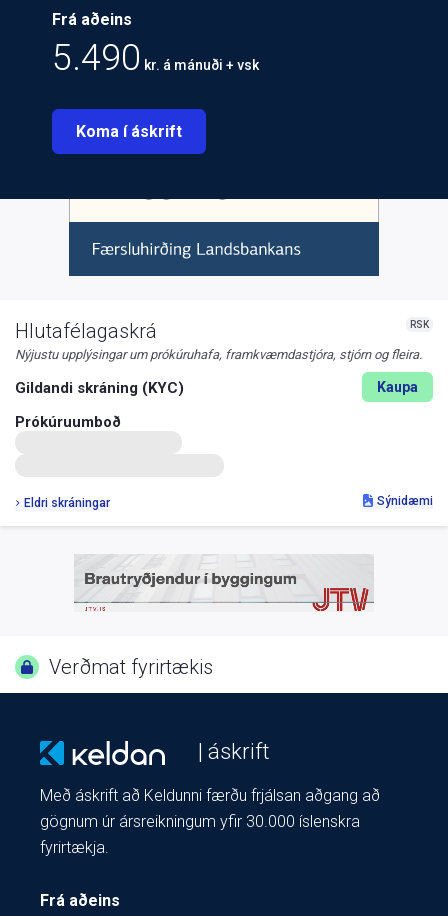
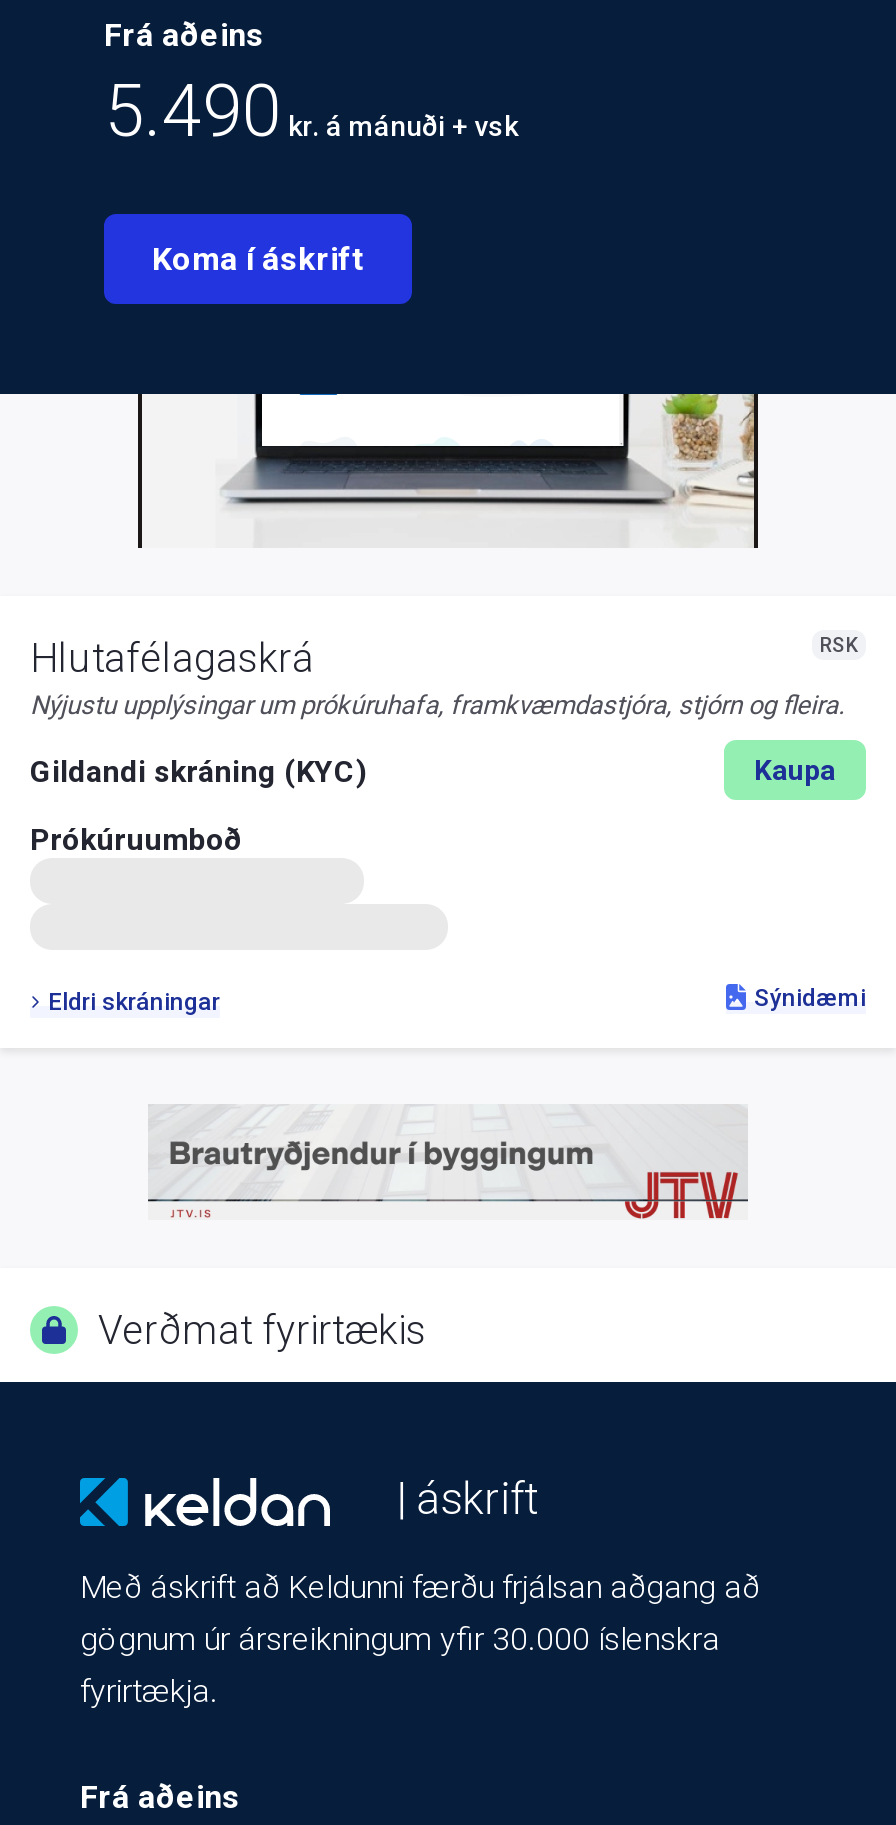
- [image]
+ [image]
